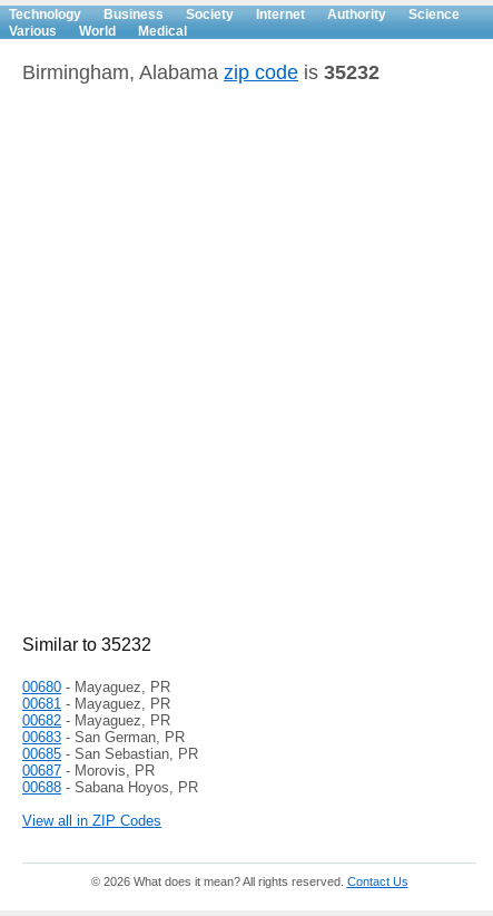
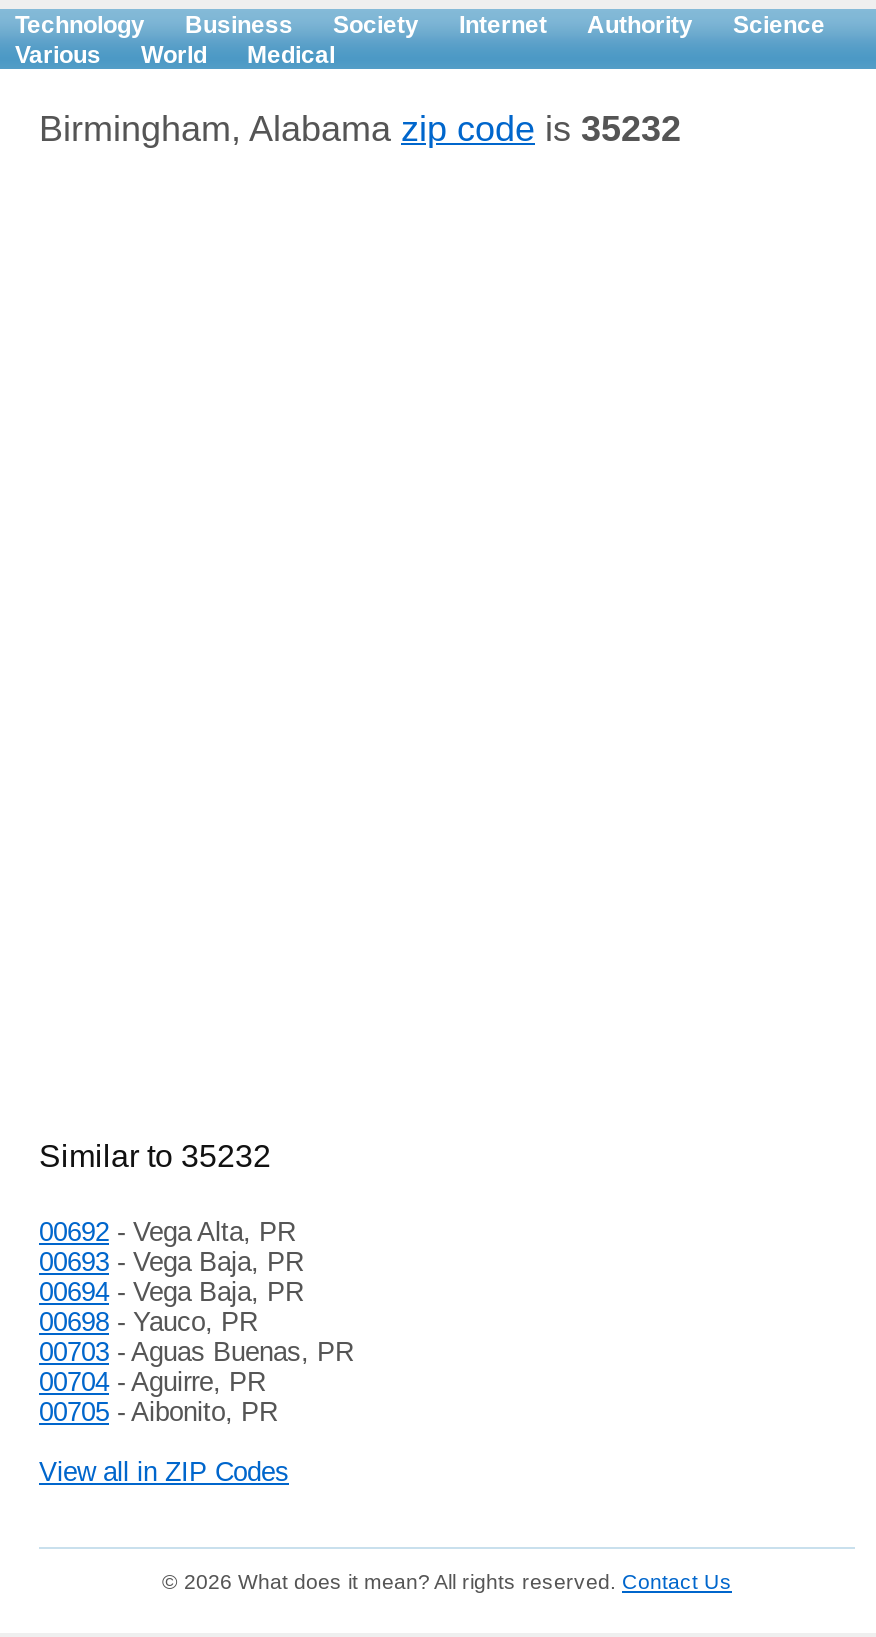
- 00680 - Mayaguez, PR
- 00681 - Mayaguez, PR
- 00682 - Mayaguez, PR
- 00683 - San German, PR
- 00685 - San Sebastian, PR
- 00687 - Morovis, PR
- 00688 - Sabana Hoyos, PR
+ 00692 - Vega Alta, PR
+ 00693 - Vega Baja, PR
+ 00694 - Vega Baja, PR
+ 00698 - Yauco, PR
+ 00703 - Aguas Buenas, PR
+ 00704 - Aguirre, PR
+ 00705 - Aibonito, PR
